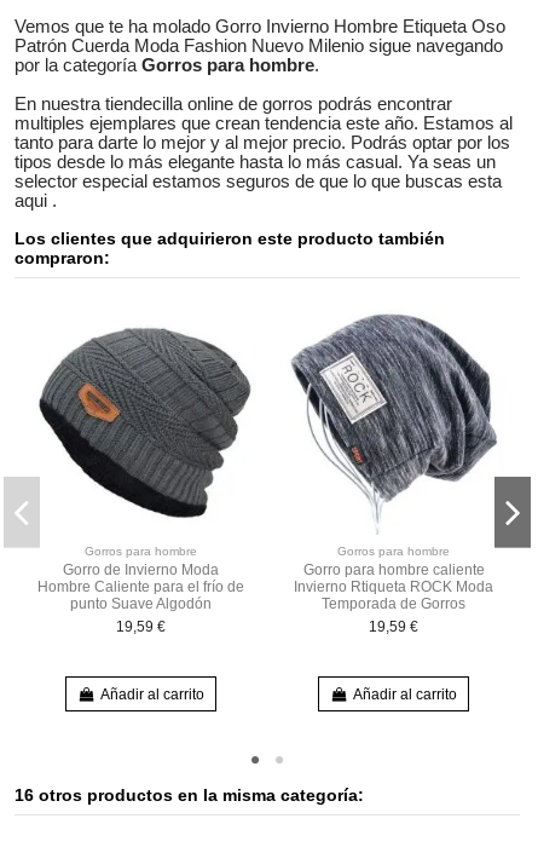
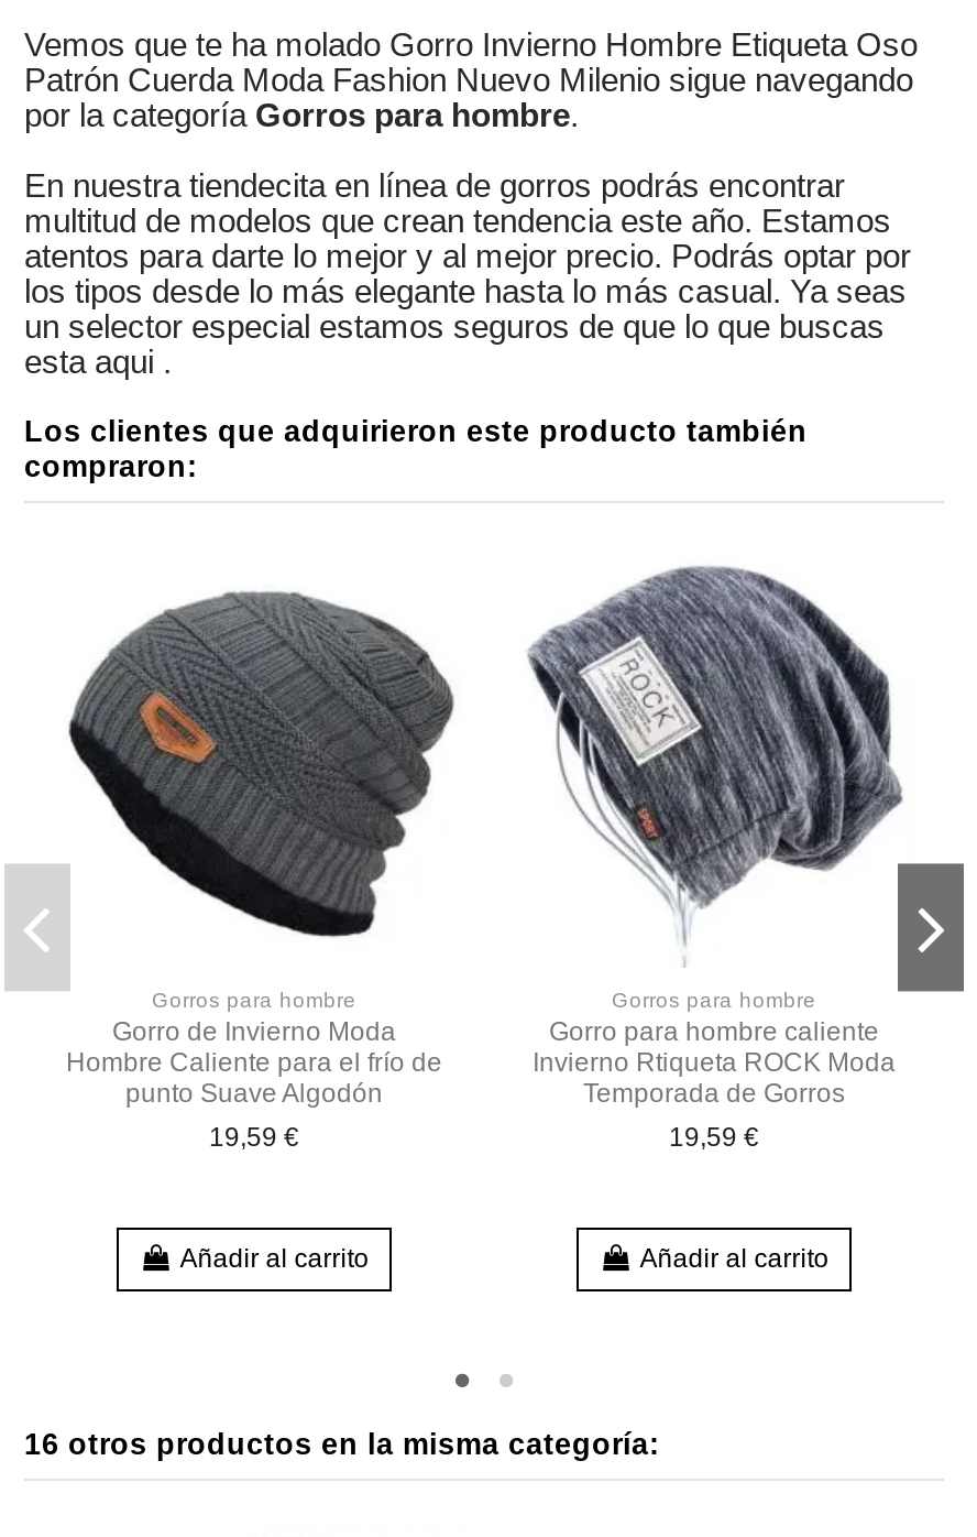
- En nuestra tiendecilla online de gorros podrás encontrar
- multiples ejemplares que crean tendencia este año. Estamos al
- tanto para darte lo mejor y al mejor precio. Podrás optar por los
- tipos desde lo más elegante hasta lo más casual. Ya seas un
- selector especial estamos seguros de que lo que buscas esta
- aqui .
+ En nuestra tiendecita en línea de gorros podrás encontrar
+ multitud de modelos que crean tendencia este año. Estamos
+ atentos para darte lo mejor y al mejor precio. Podrás optar por
+ los tipos desde lo más elegante hasta lo más casual. Ya seas
+ un selector especial estamos seguros de que lo que buscas
+ esta aqui .
